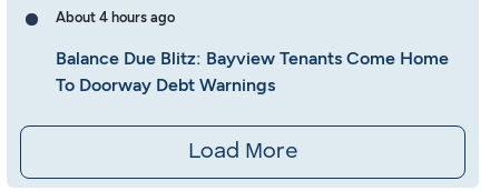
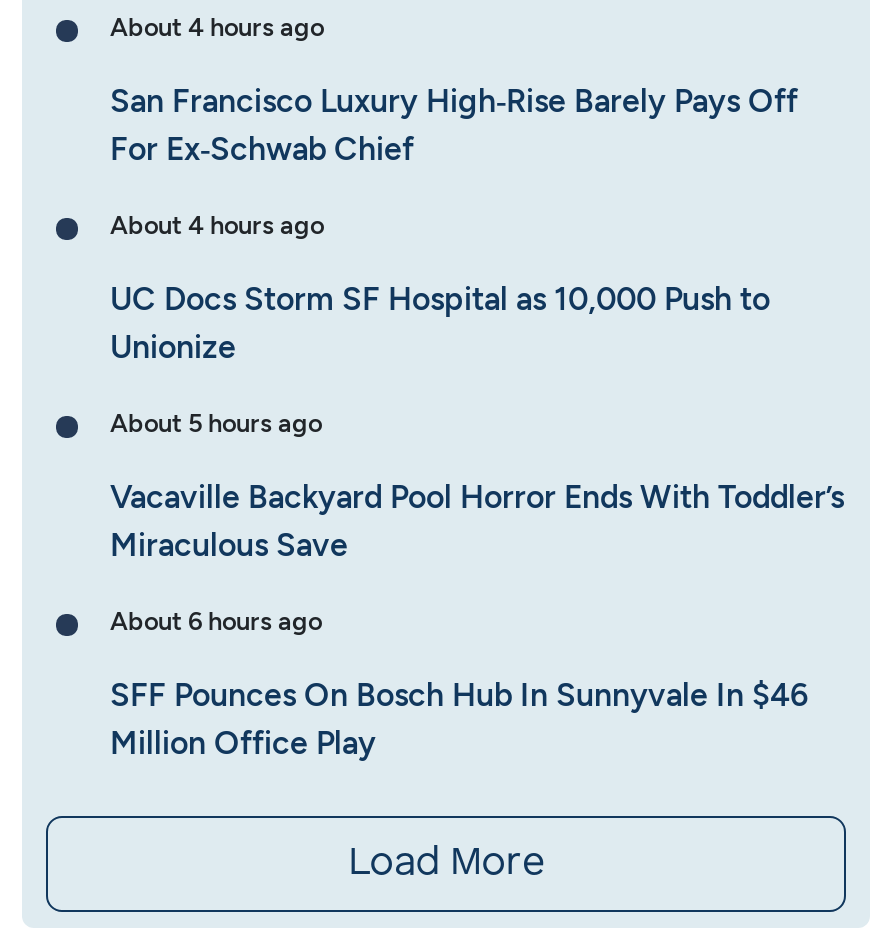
- Balance Due Blitz: Bayview Tenants Come Home
- To Doorway Debt Warnings
+ San Francisco Luxury High‑Rise Barely Pays Off
+ For Ex‑Schwab Chief
+ About 4 hours ago
+ UC Docs Storm SF Hospital as 10,000 Push to
+ Unionize
+ About 5 hours ago
+ Vacaville Backyard Pool Horror Ends With Toddler’s
+ Miraculous Save
+ About 6 hours ago
+ SFF Pounces On Bosch Hub In Sunnyvale In $46
+ Million Office Play
